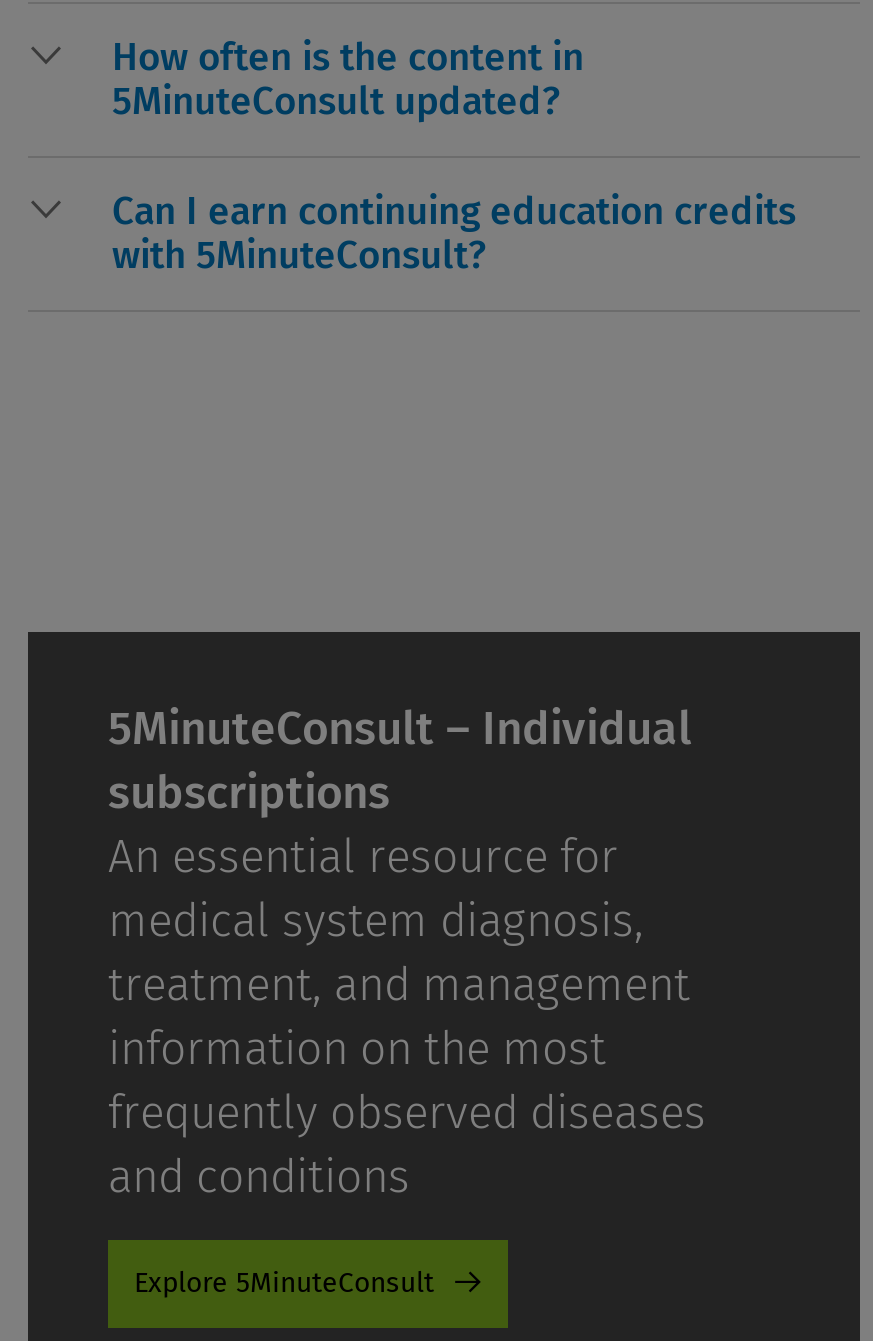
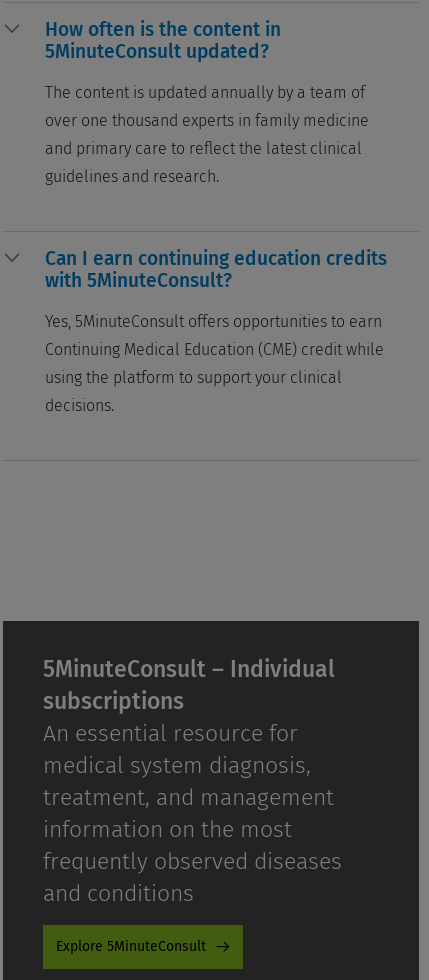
+ The content is updated annually by a team of
+ over one thousand experts in family medicine
+ and primary care to reflect the latest clinical
+ guidelines and research.

+ Yes, 5MinuteConsult offers opportunities to earn
+ Continuing Medical Education (CME) credit while
+ using the platform to support your clinical
+ decisions.
